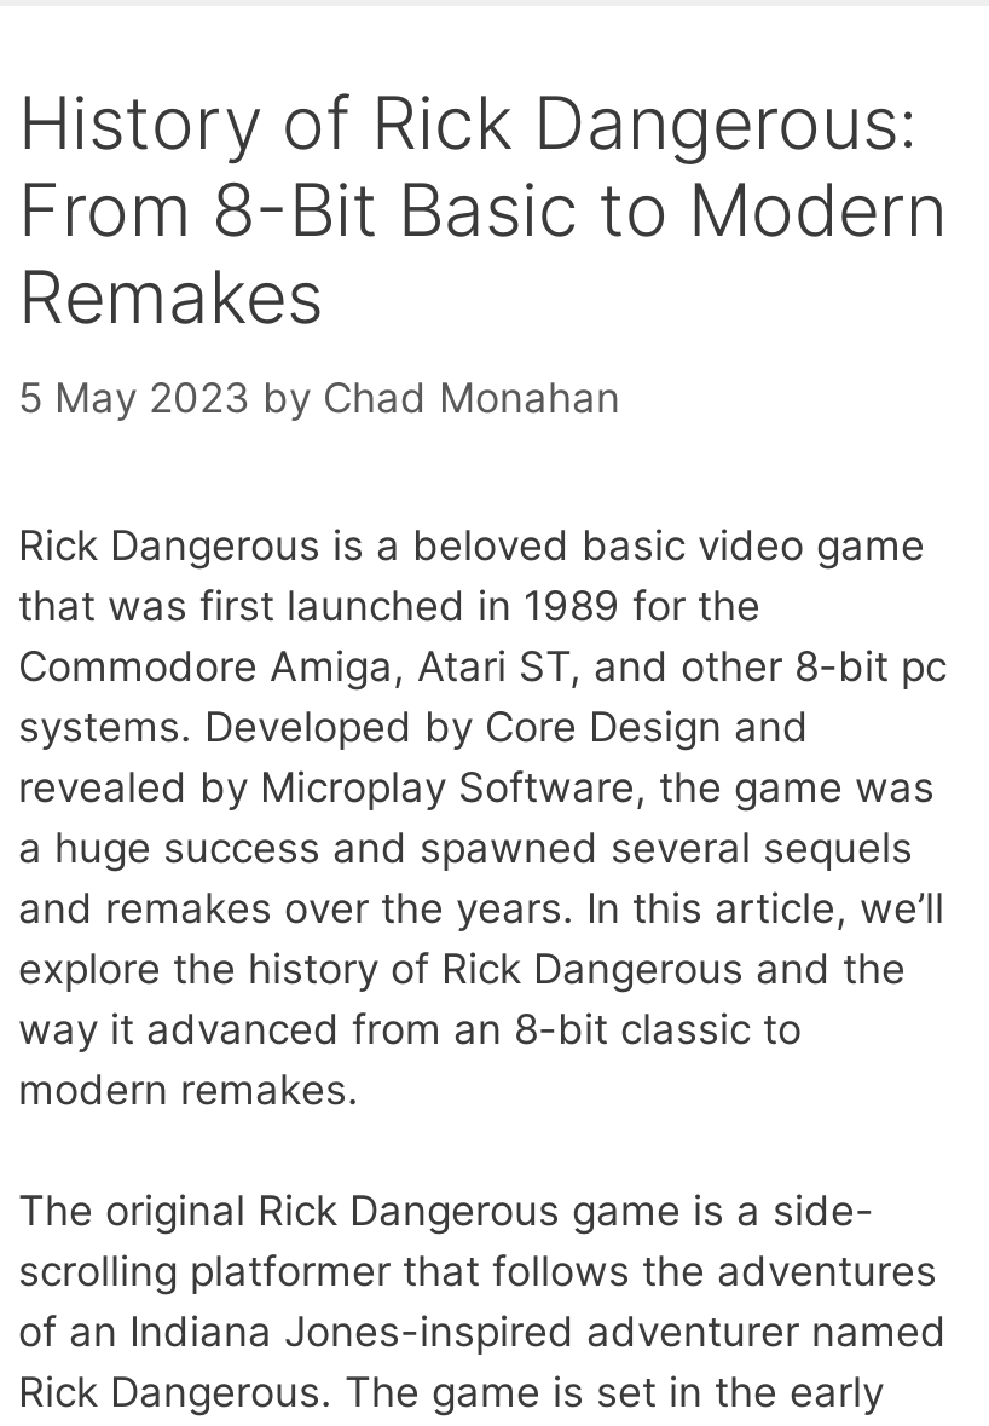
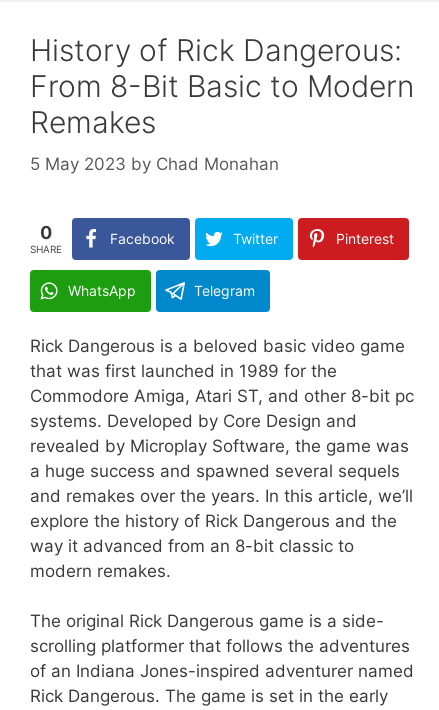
+ 0
+ SHARE

+ Facebook
+ Twitter
+ Pinterest
+ WhatsApp
+ Telegram
